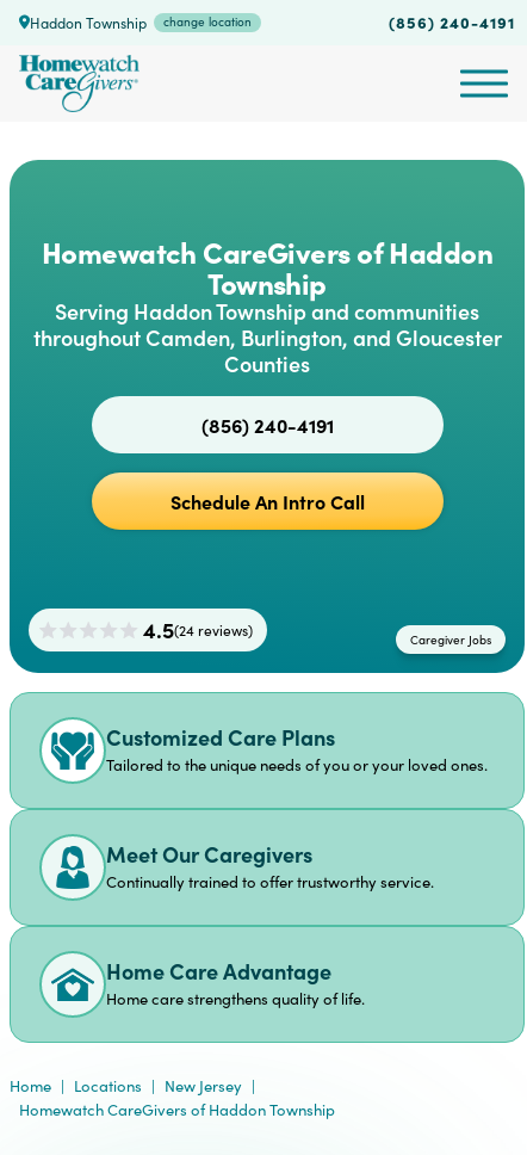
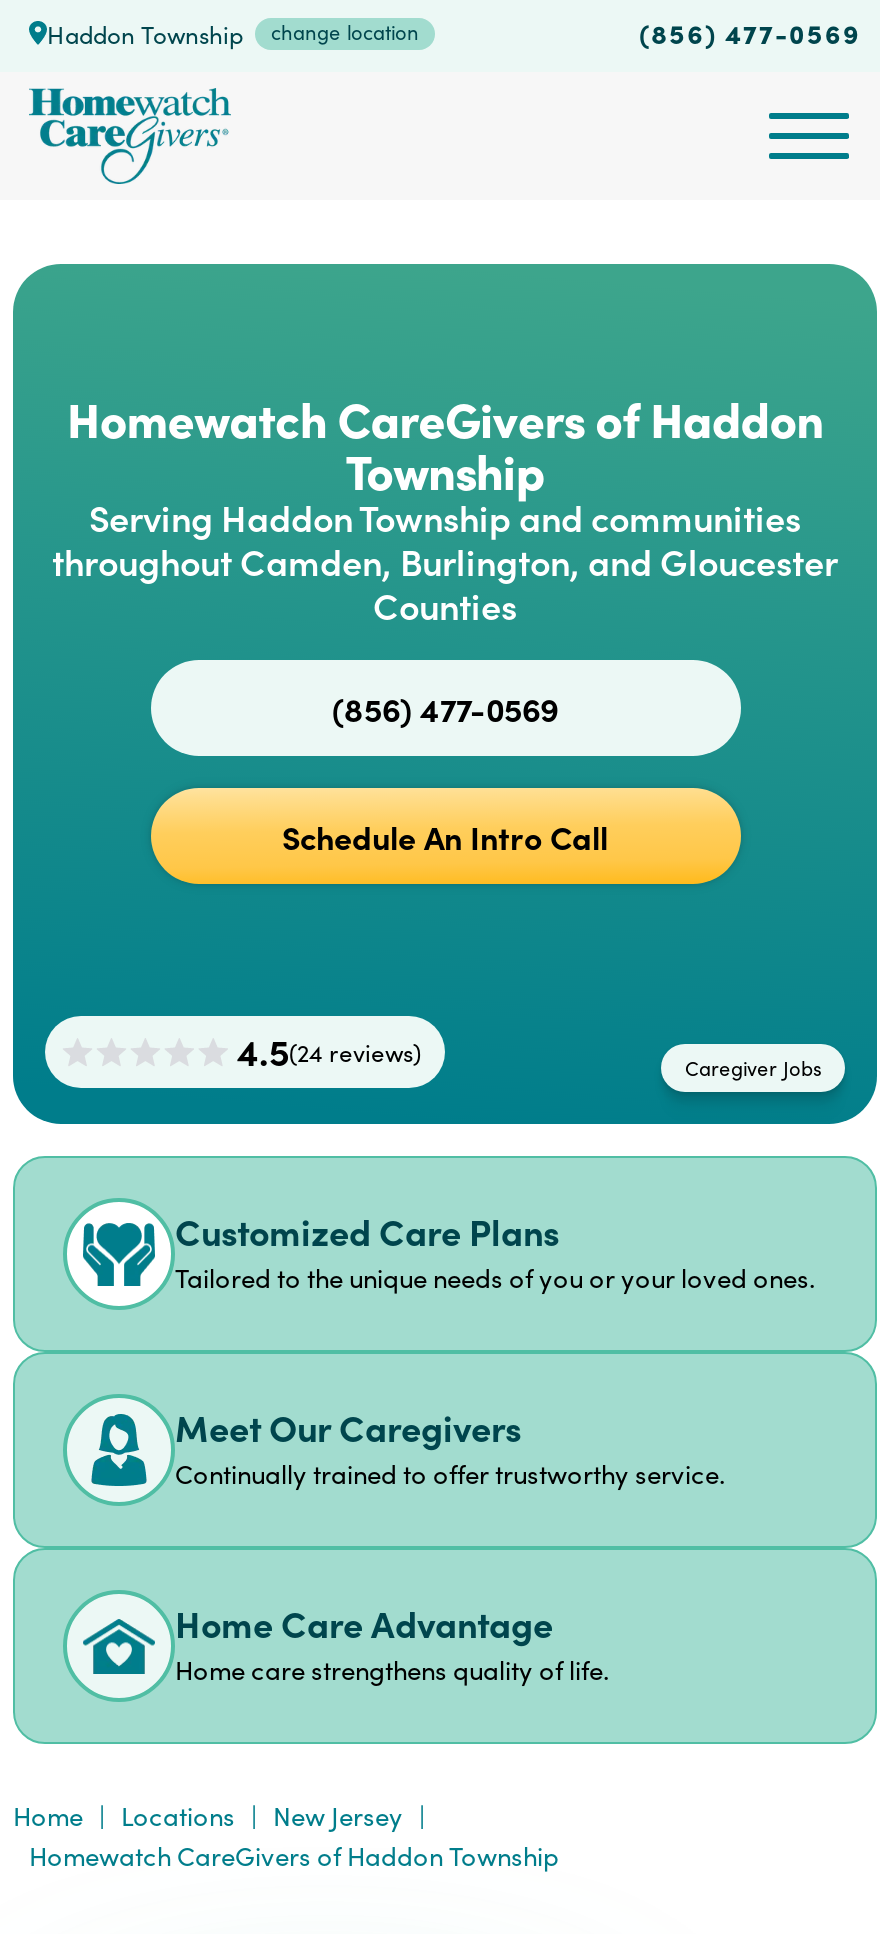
- (856) 240-4191
+ (856) 477-0569

- (856) 240-4191
+ (856) 477-0569
